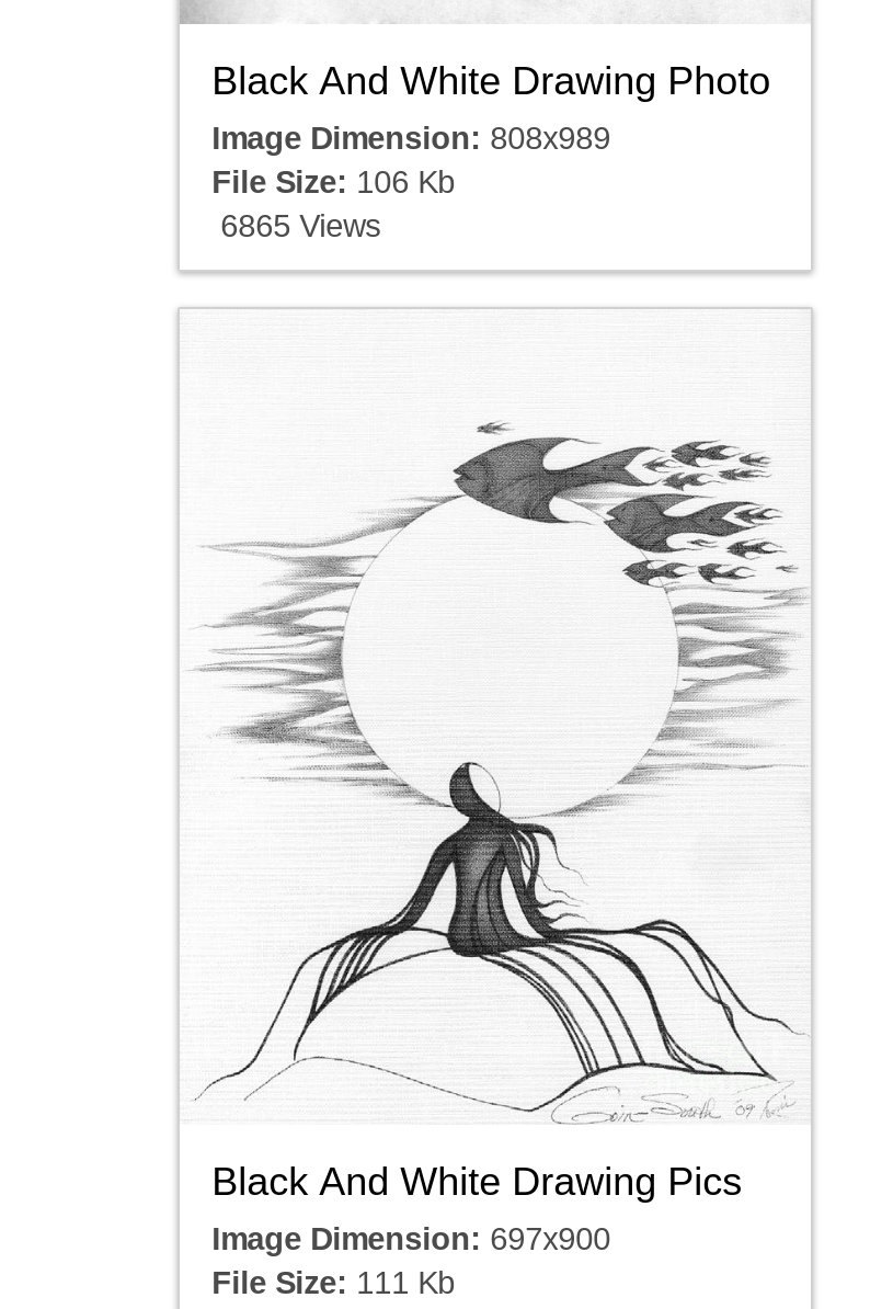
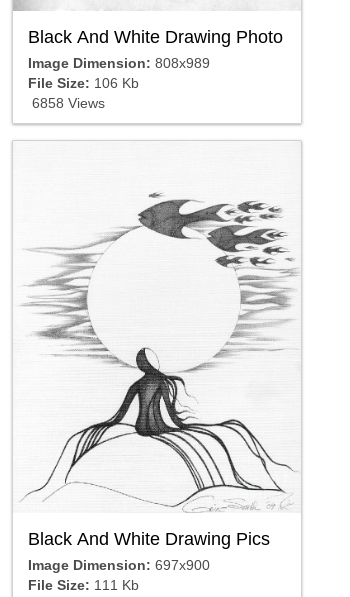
- 6865 Views
+ 6858 Views
